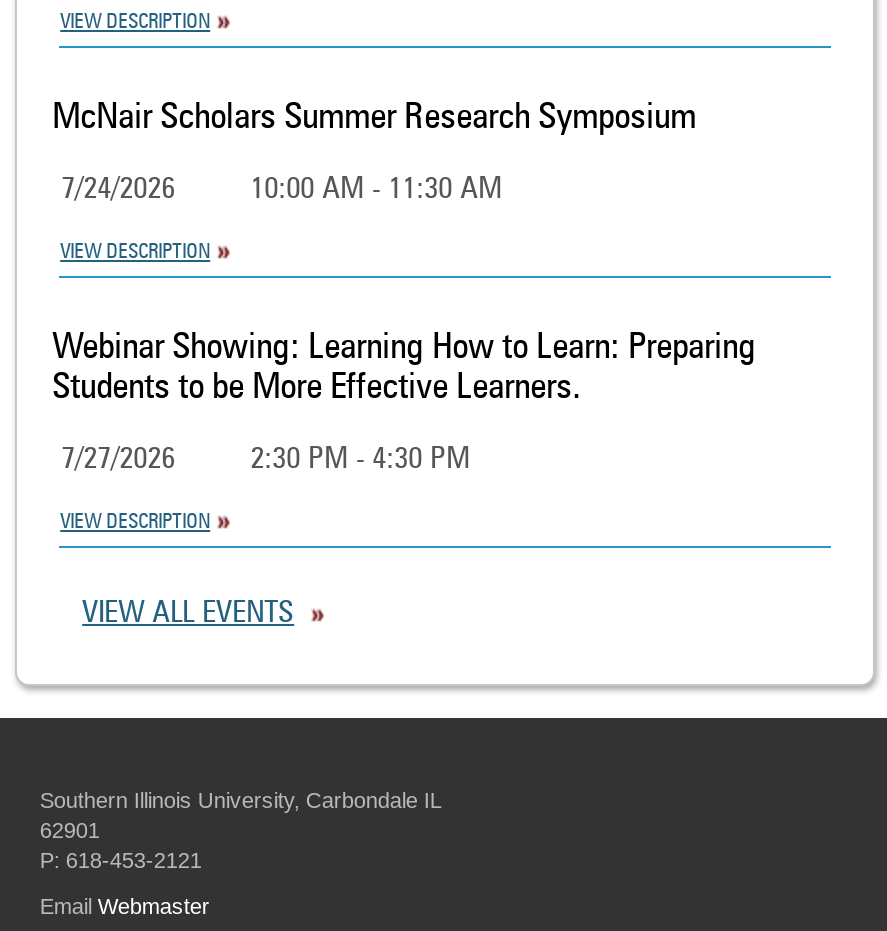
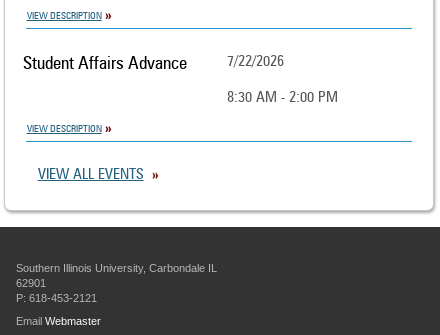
- McNair Scholars Summer Research Symposium
- 7/24/2026
- 10:00 AM - 11:30 AM
- VIEW DESCRIPTION
- Webinar Showing: Learning How to Learn: Preparing
- Students to be More Effective Learners.
- 7/27/2026
- 2:30 PM - 4:30 PM
+ Student Affairs Advance
+ 7/22/2026
+ 8:30 AM - 2:00 PM
